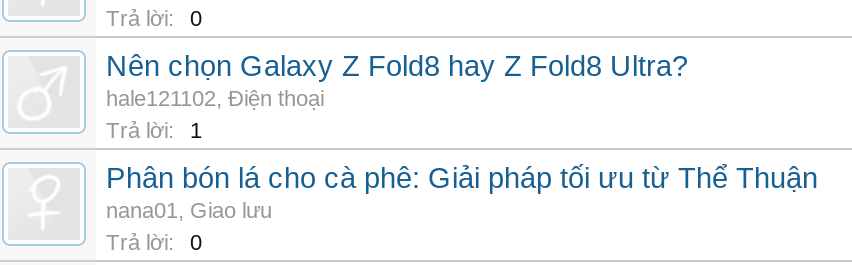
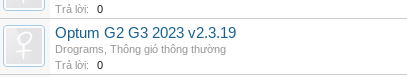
- Nên chọn Galaxy Z Fold8 hay Z Fold8 Ultra?
- hale121102, Điện thoại
- Trả lời:
- 1
- Phân bón lá cho cà phê: Giải pháp tối ưu từ Thể Thuận
- nana01, Giao lưu
+ Optum G2 G3 2023 v2.3.19
+ Drograms, Thông gió thông thường
